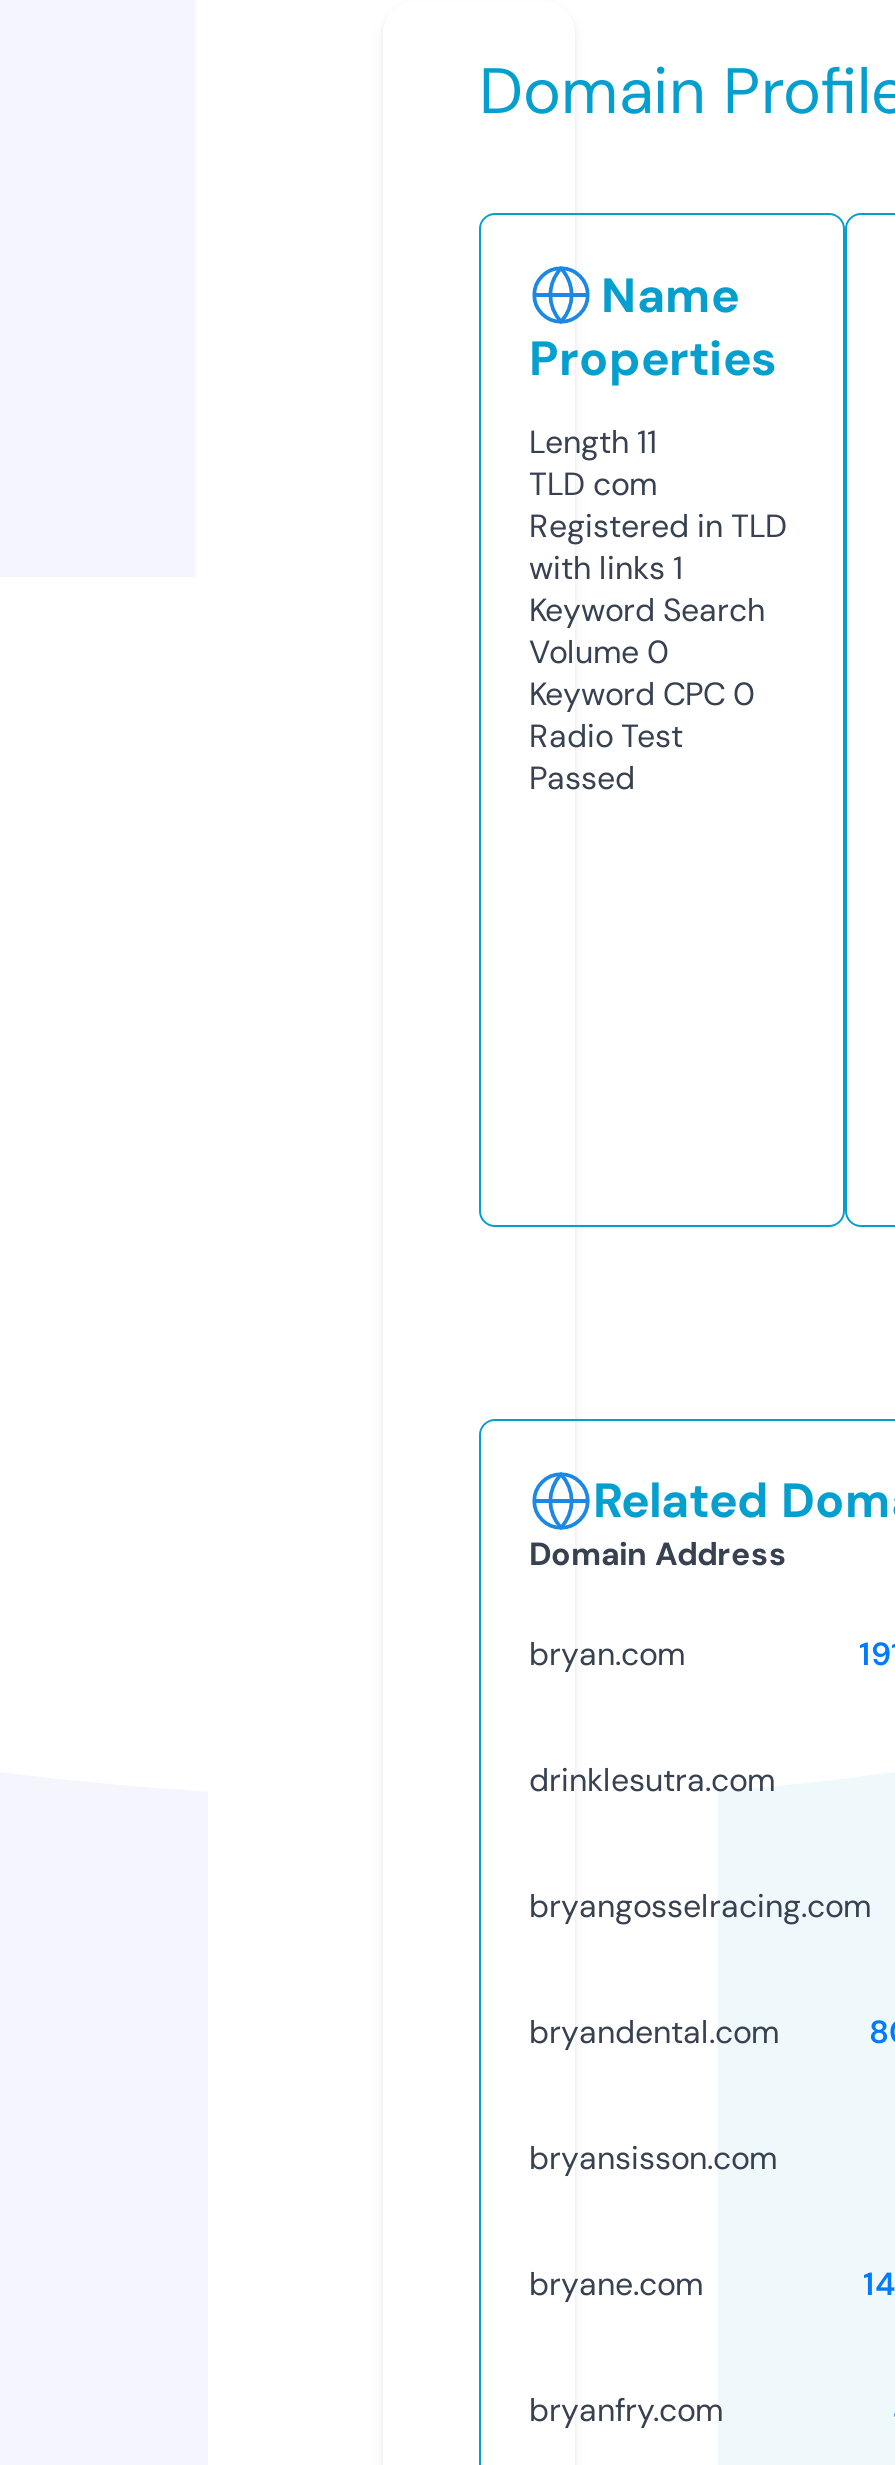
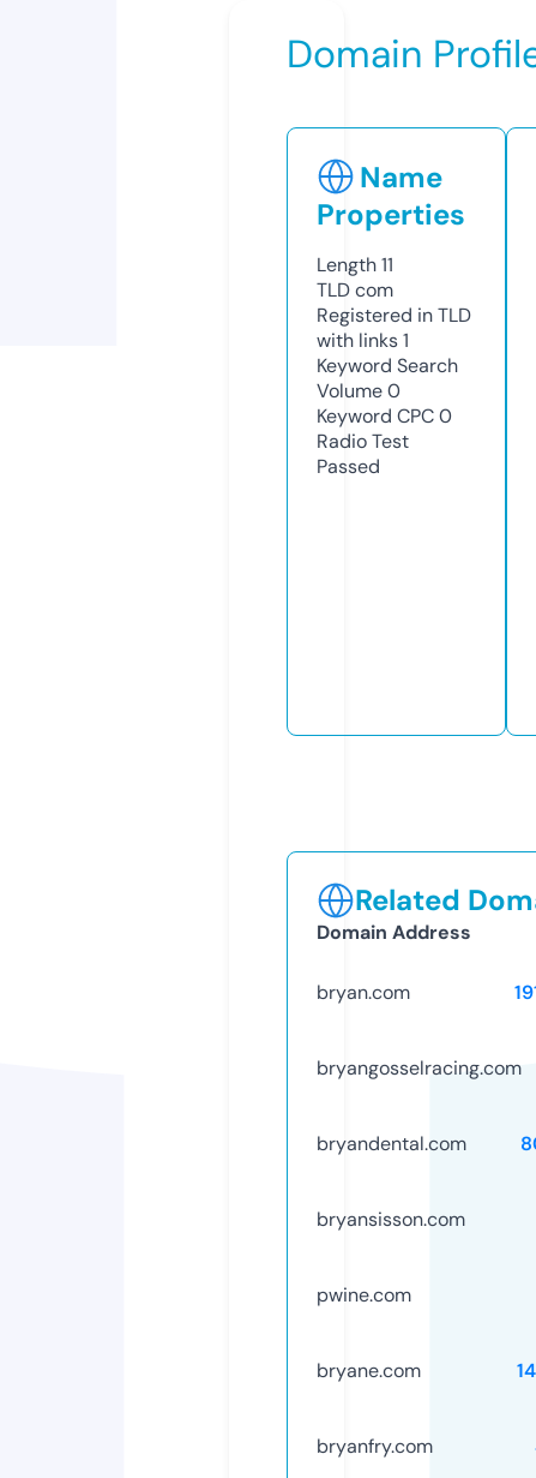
- drinklesutra.com

moved up: bryangosselracing.com | bryandental.com | bryansisson.com

+ pwine.com
